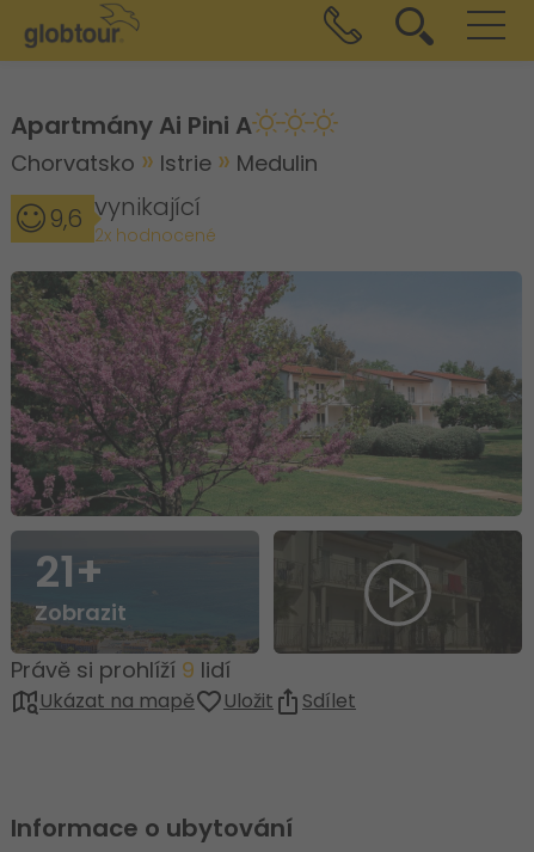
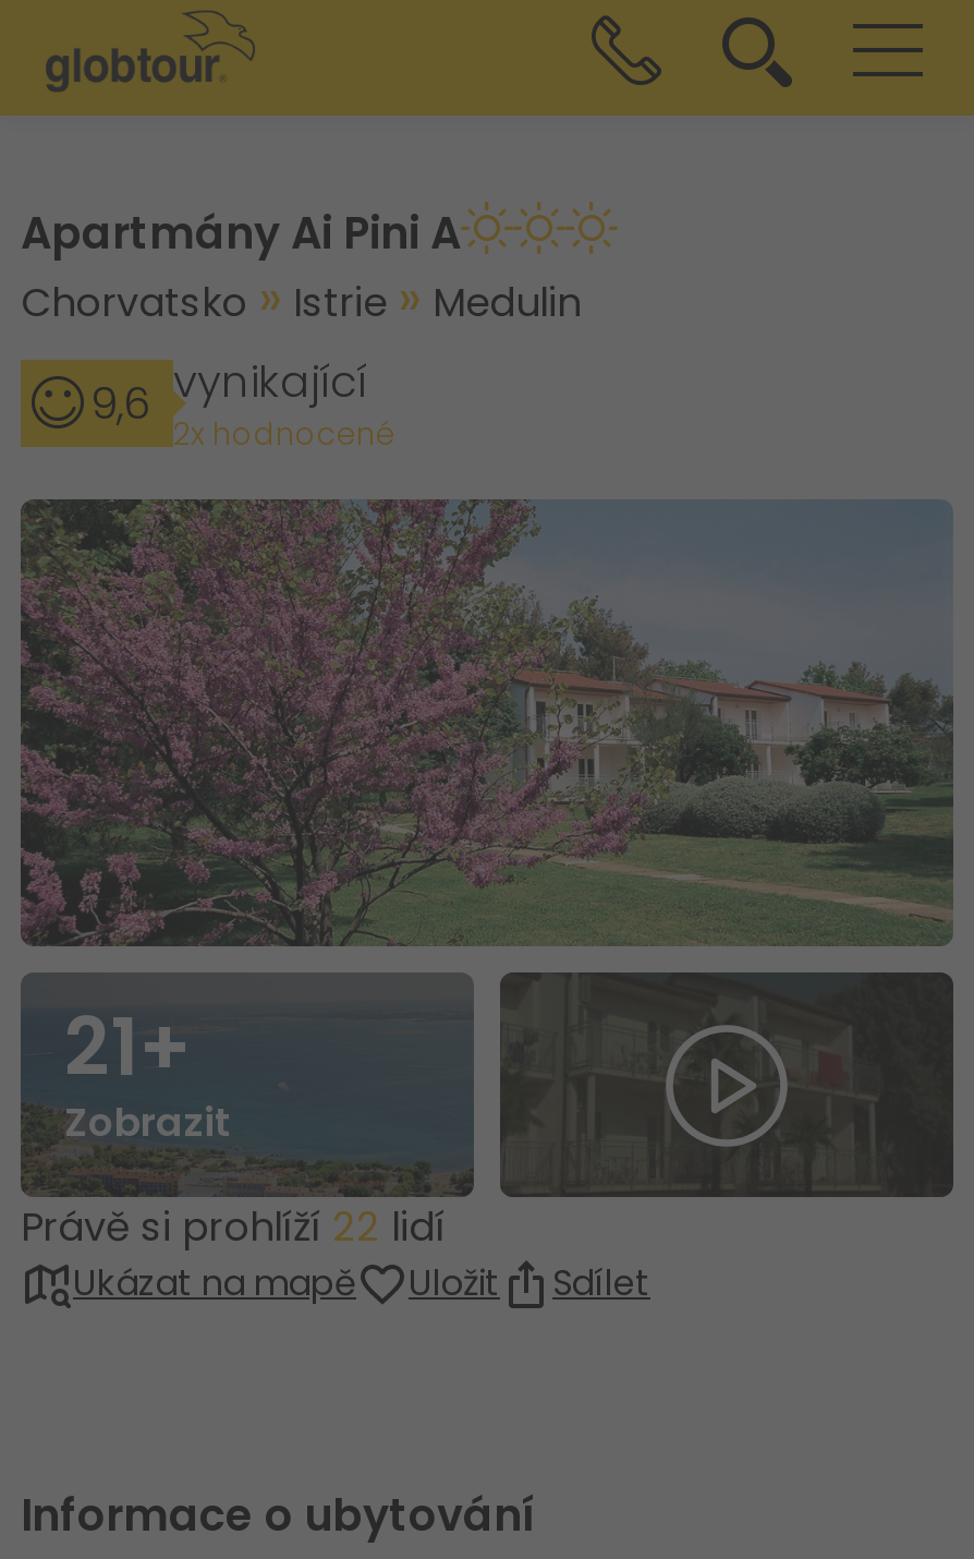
- Právě si prohlíží 9 lidí
+ Právě si prohlíží 22 lidí
